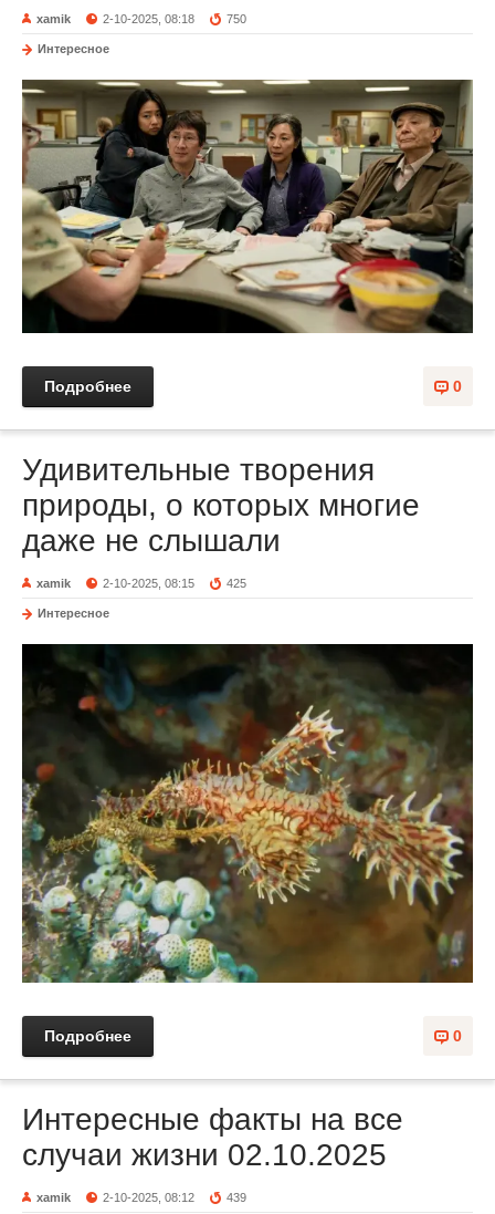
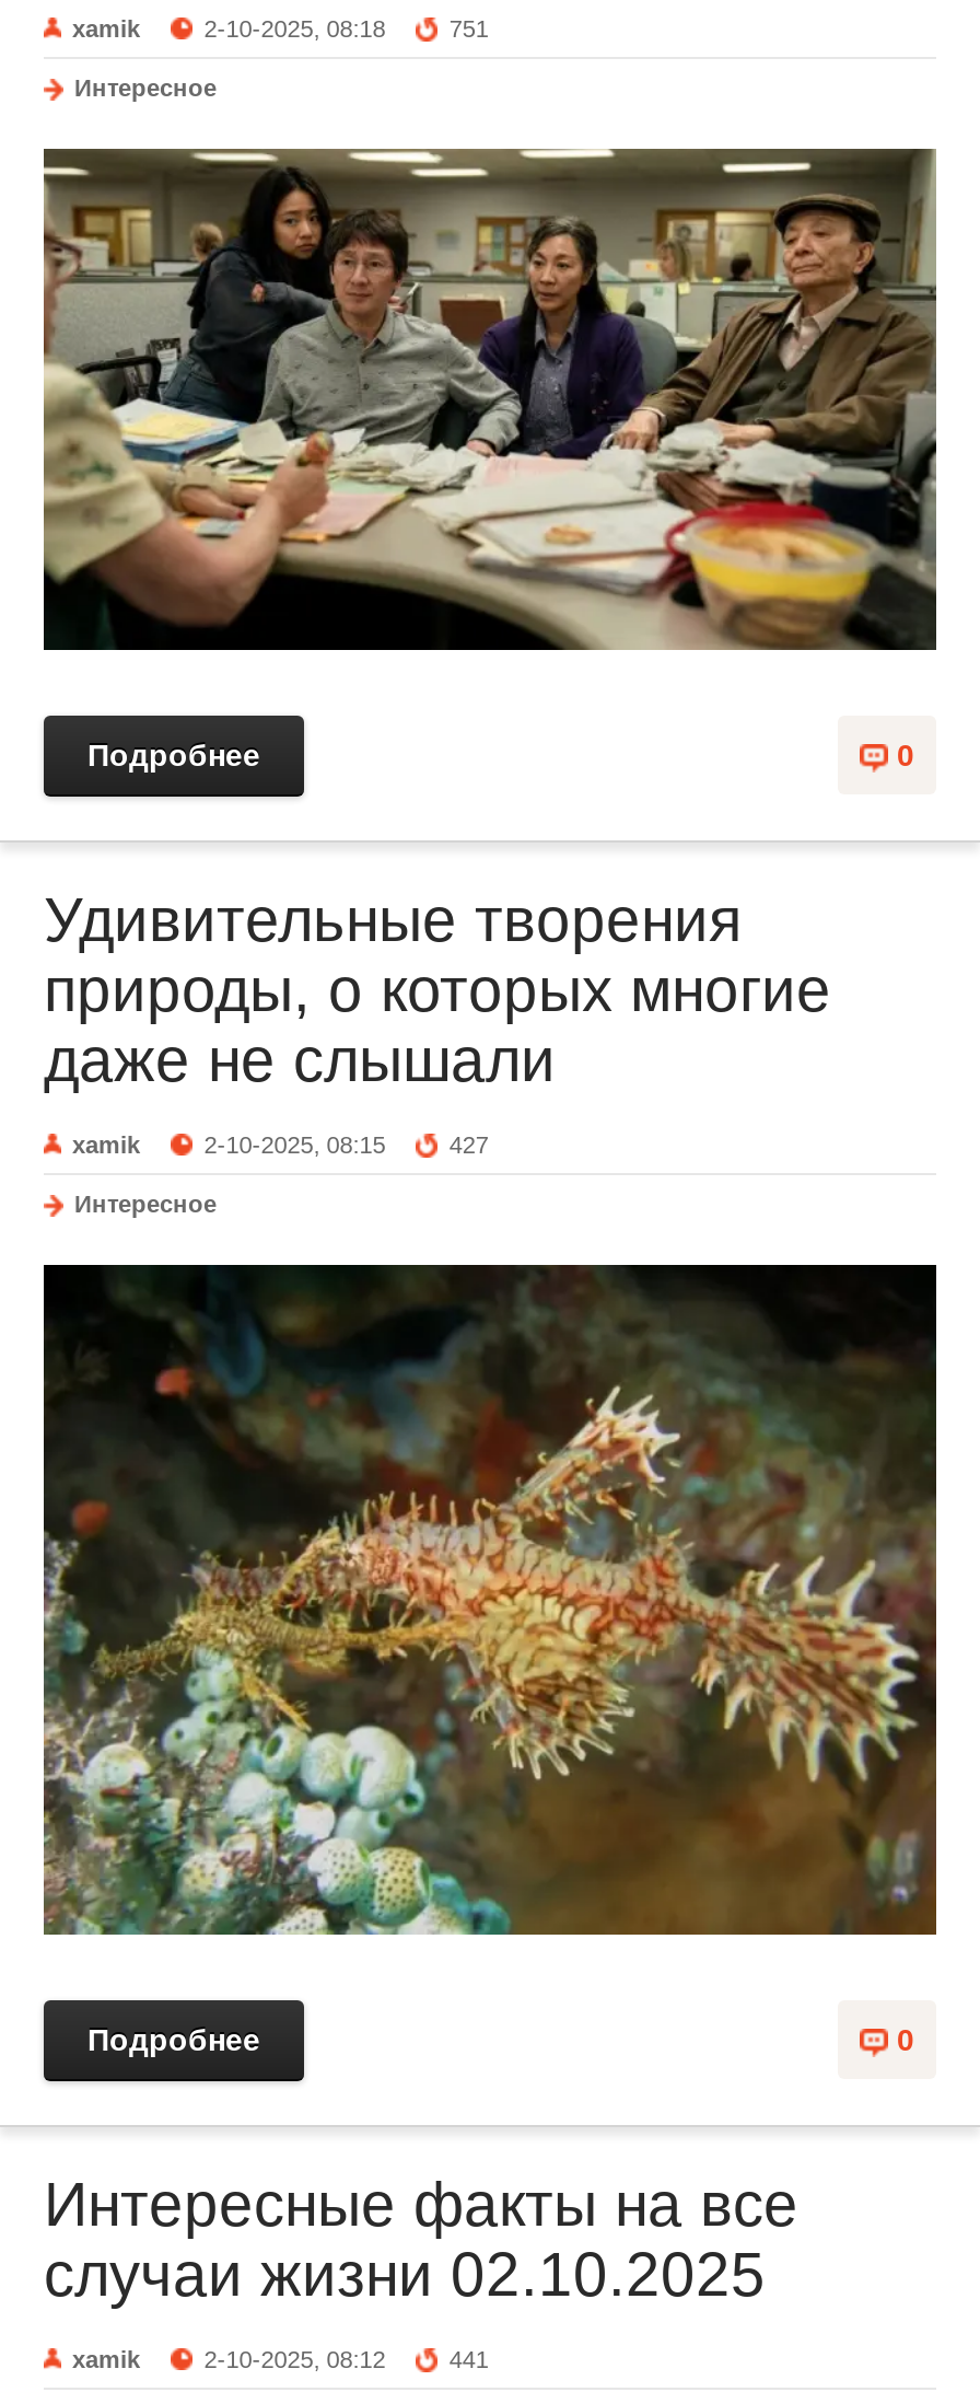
- 750
+ 751

- 425
+ 427

- 439
+ 441
